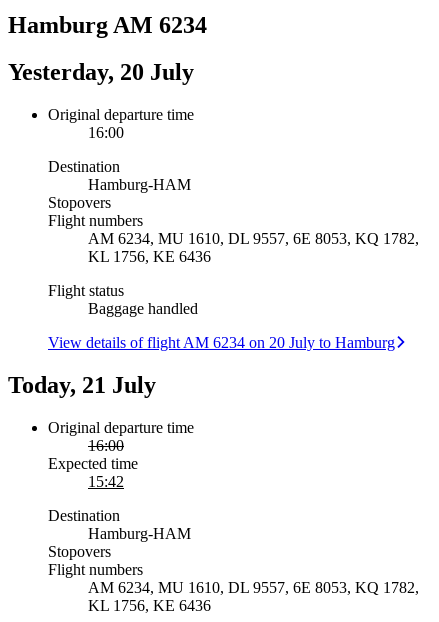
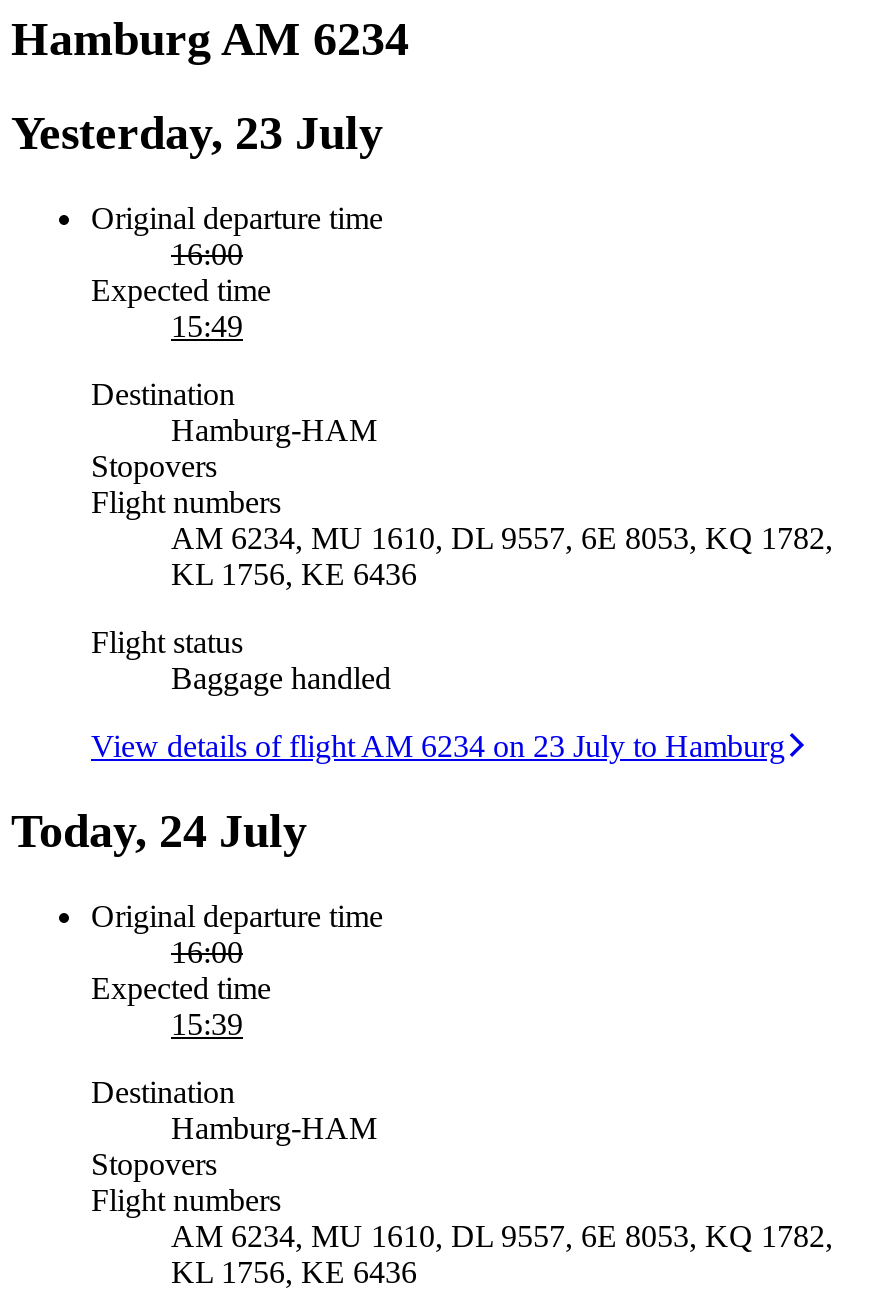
- Yesterday, 20 July
+ Yesterday, 23 July

+ Expected time
+ 15:49

- View details of flight AM 6234 on 20 July to Hamburg
+ View details of flight AM 6234 on 23 July to Hamburg

- Today, 21 July
+ Today, 24 July

- 15:42
+ 15:39
